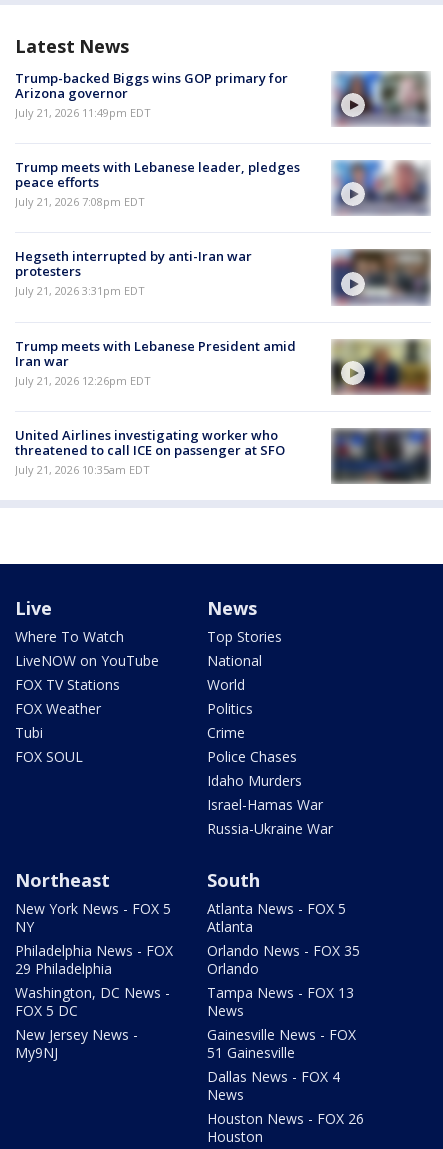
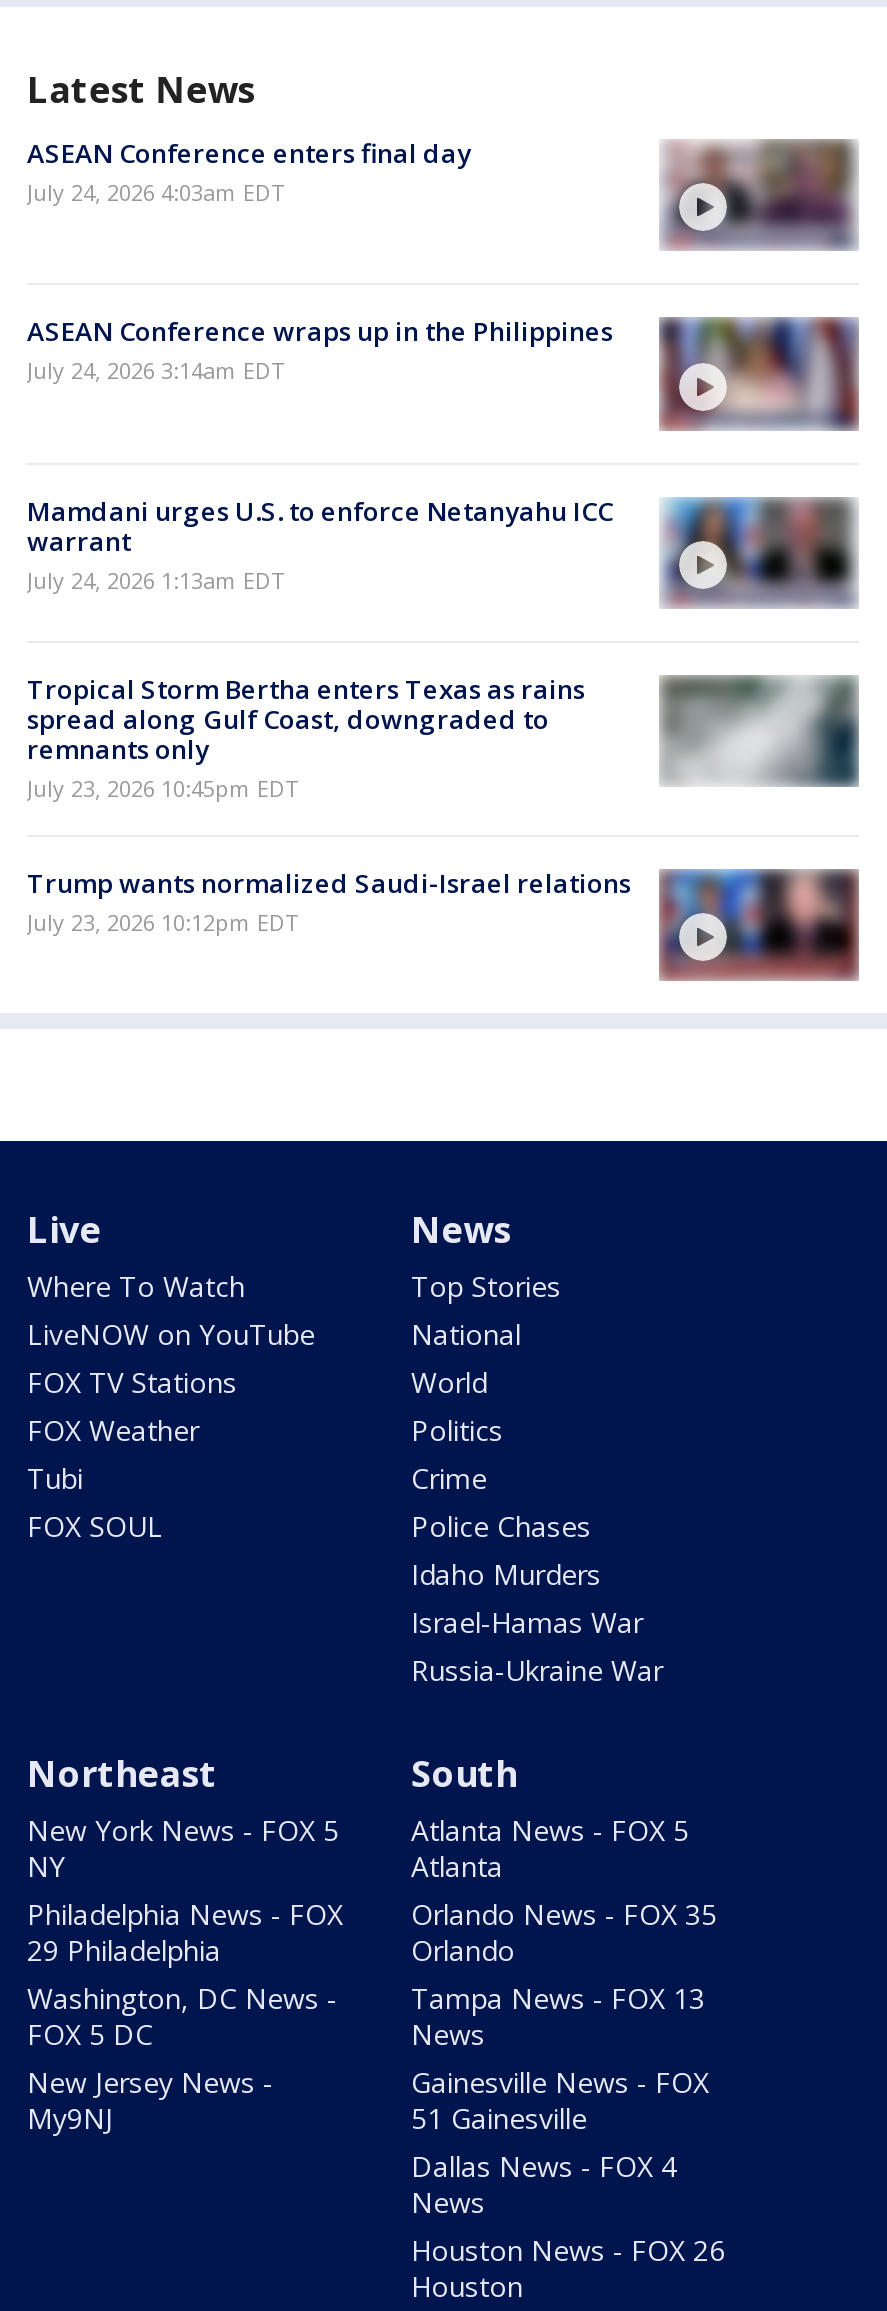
- Trump-backed Biggs wins GOP primary for
- Arizona governor
- July 21, 2026 11:49pm EDT
+ ASEAN Conference enters final day
+ July 24, 2026 4:03am EDT

- [image]
+ [image]

- [image]
- Trump meets with Lebanese leader, pledges
- peace efforts
- July 21, 2026 7:08pm EDT
+ [image]
+ ASEAN Conference wraps up in the Philippines
+ July 24, 2026 3:14am EDT

- Hegseth interrupted by anti-Iran war
- protesters
- July 21, 2026 3:31pm EDT
+ Mamdani urges U.S. to enforce Netanyahu ICC
+ warrant
+ July 24, 2026 1:13am EDT

- [image]
+ [image]

- [image]
- Trump meets with Lebanese President amid
- Iran war
- July 21, 2026 12:26pm EDT
+ [image]
+ Tropical Storm Bertha enters Texas as rains
+ spread along Gulf Coast, downgraded to
+ remnants only
+ July 23, 2026 10:45pm EDT

- United Airlines investigating worker who
- threatened to call ICE on passenger at SFO
- July 21, 2026 10:35am EDT
+ Trump wants normalized Saudi-Israel relations
+ July 23, 2026 10:12pm EDT

- [image]
+ [image]
